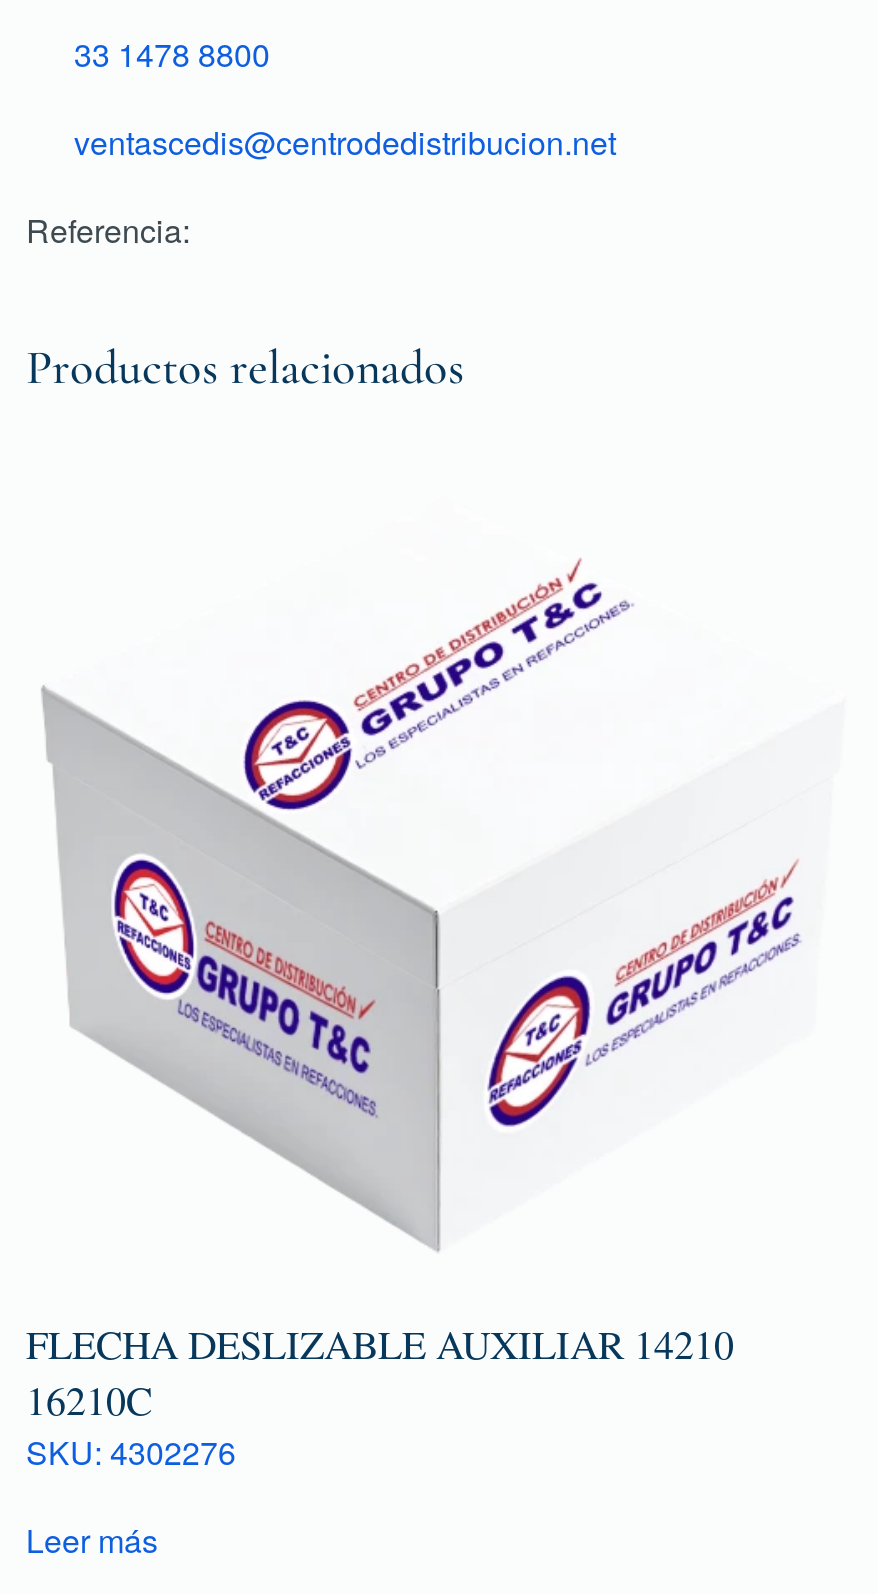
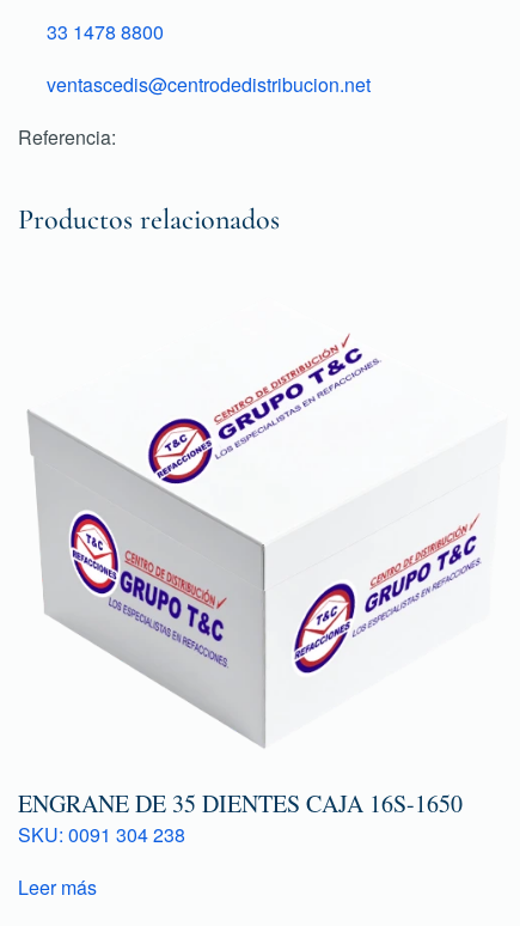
- FLECHA DESLIZABLE AUXILIAR 14210
- 16210C
- SKU: 4302276
+ ENGRANE DE 35 DIENTES CAJA 16S-1650
+ SKU: 0091 304 238
